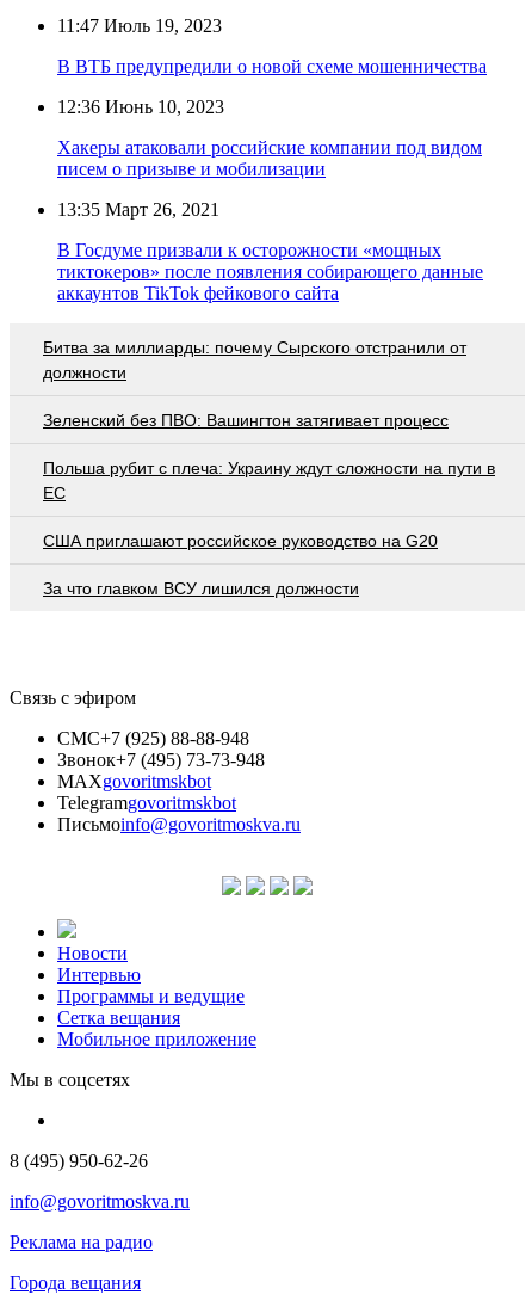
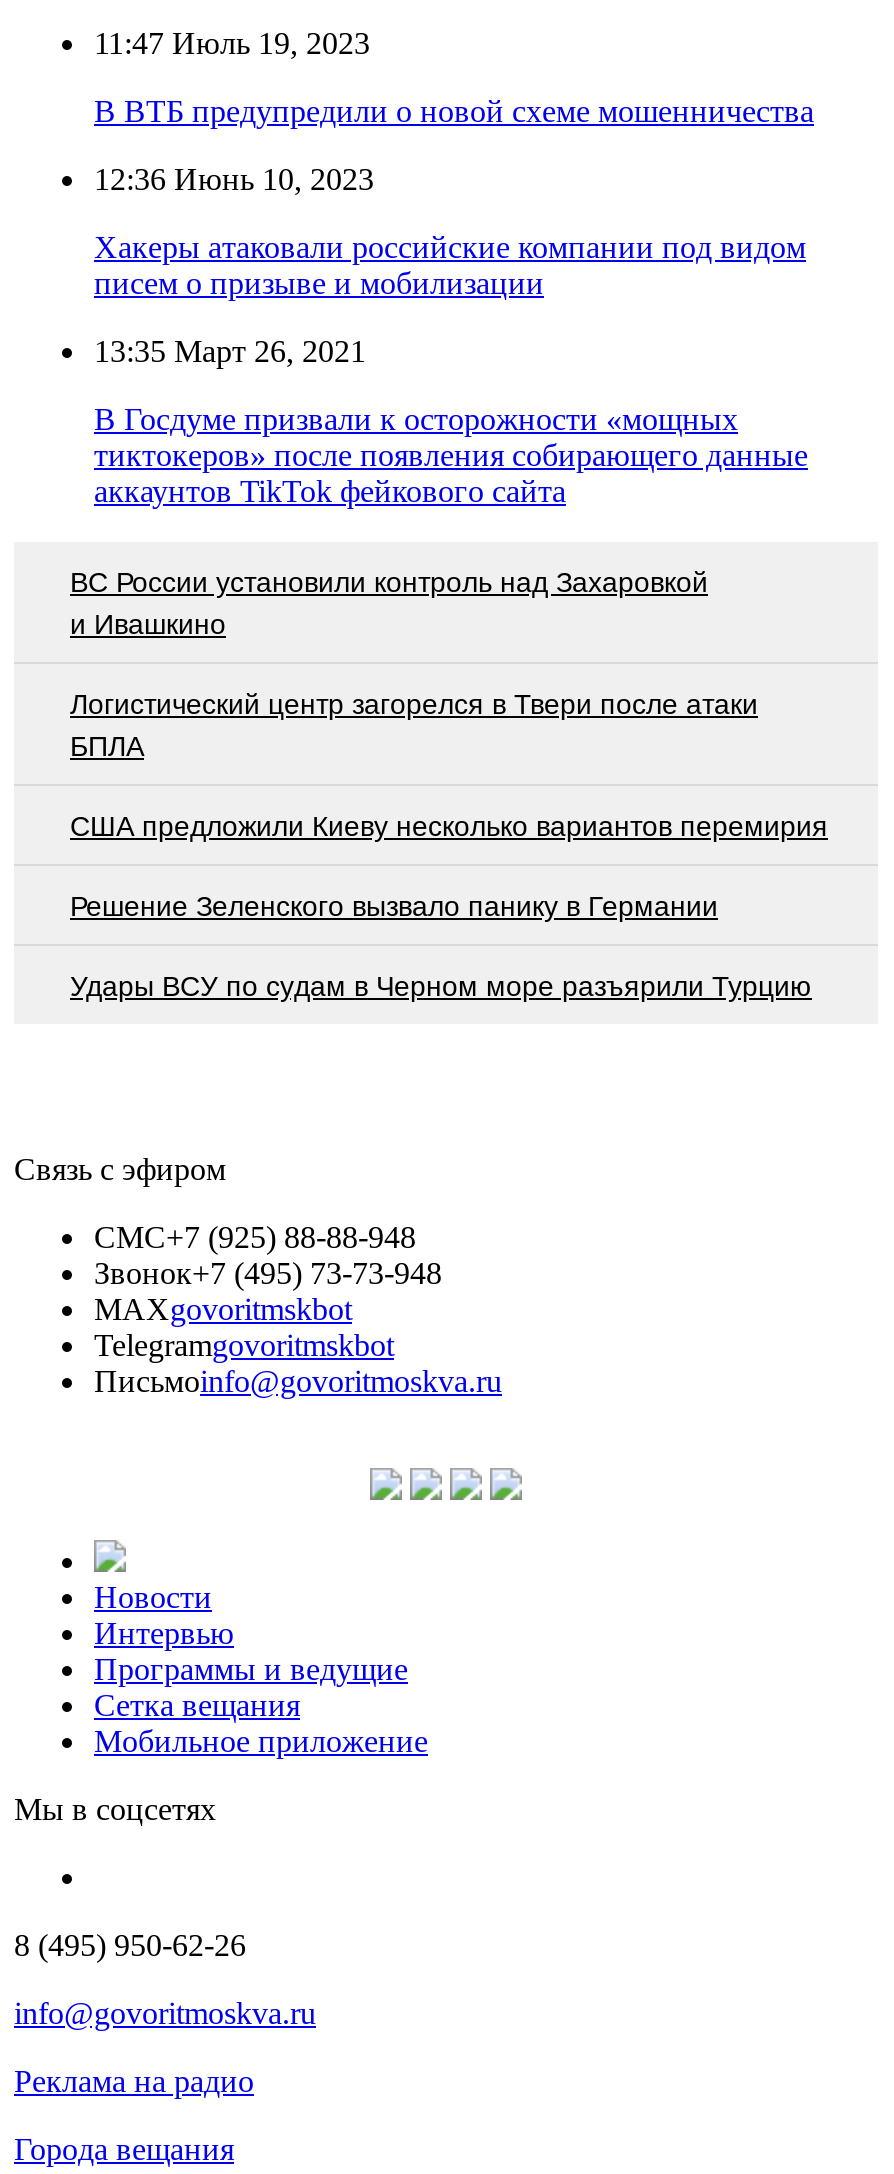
- Битва за миллиарды: почему Сырского отстранили от
- должности
+ ВС России установили контроль над Захаровкой
+ и Ивашкино

- Зеленский без ПВО: Вашингтон затягивает процесс
+ Логистический центр загорелся в Твери после атаки
+ БПЛА

- Польша рубит с плеча: Украину ждут сложности на пути в
- ЕС
+ США предложили Киеву несколько вариантов перемирия

- США приглашают российское руководство на G20
+ Решение Зеленского вызвало панику в Германии

- За что главком ВСУ лишился должности
+ Удары ВСУ по судам в Черном море разъярили Турцию
